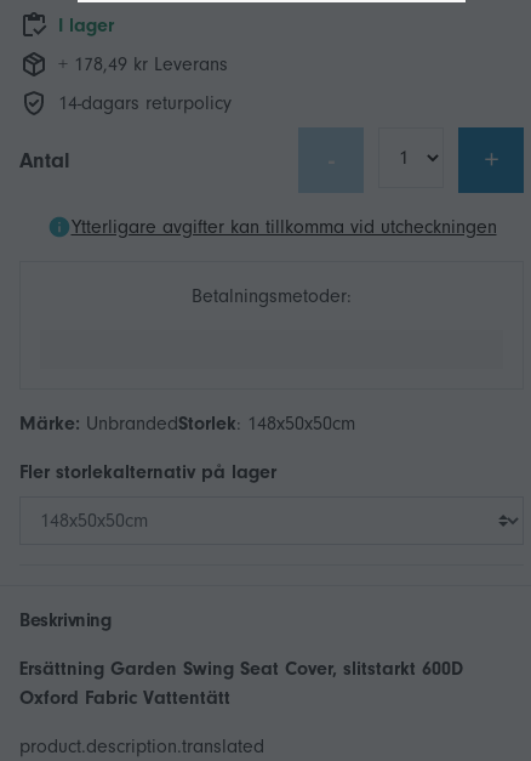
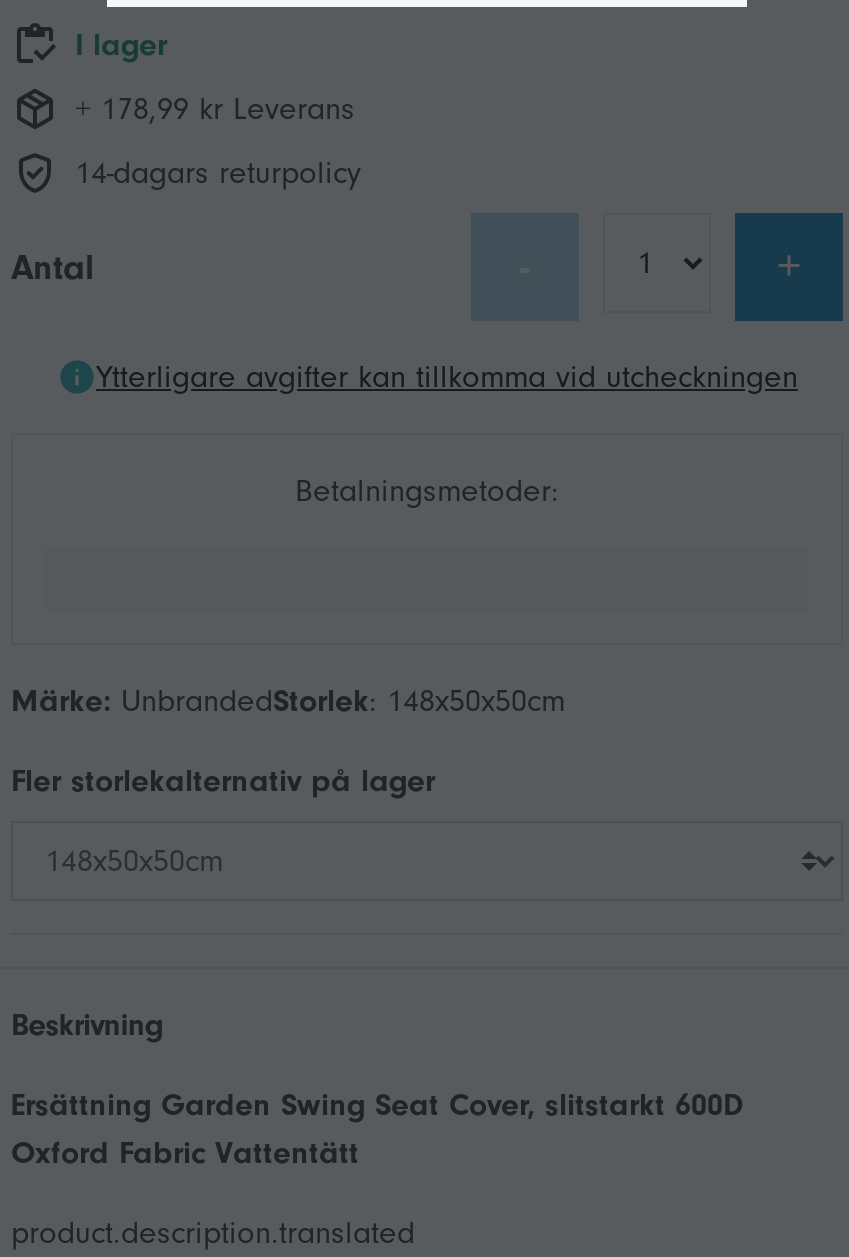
- + 178,49 kr Leverans
+ + 178,99 kr Leverans
